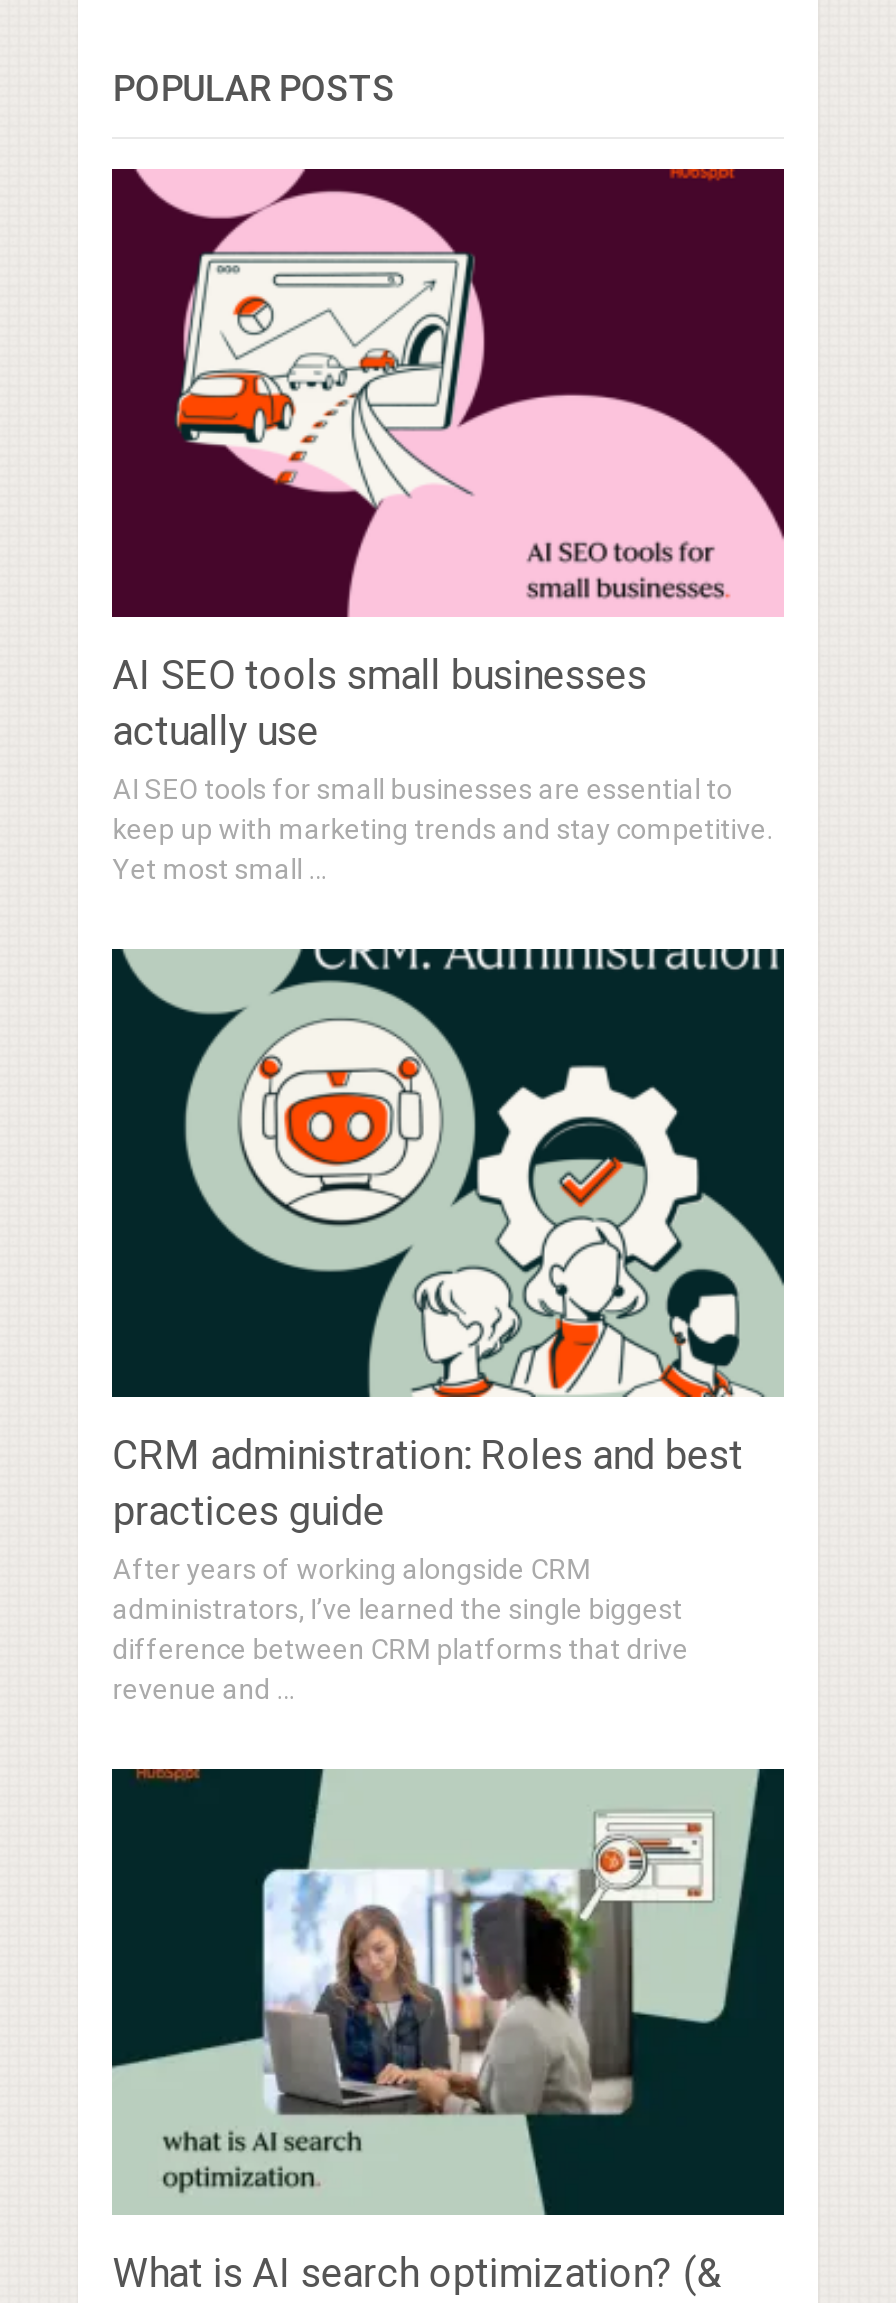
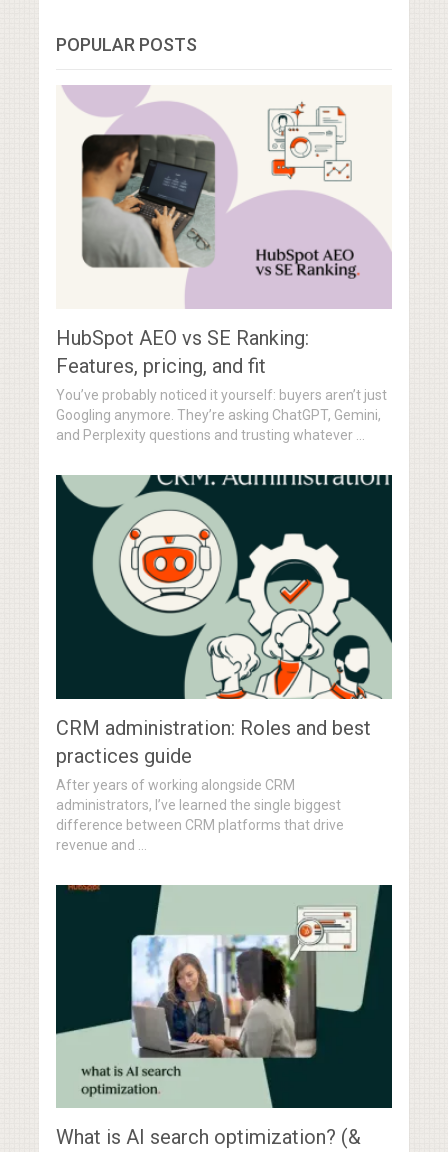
- [image]
- AI SEO tools small businesses
- actually use
- AI SEO tools for small businesses are essential to
- keep up with marketing trends and stay competitive.
- Yet most small …
+ [image]
+ HubSpot AEO vs SE Ranking:
+ Features, pricing, and fit
+ You’ve probably noticed it yourself: buyers aren’t just
+ Googling anymore. They’re asking ChatGPT, Gemini,
+ and Perplexity questions and trusting whatever …
